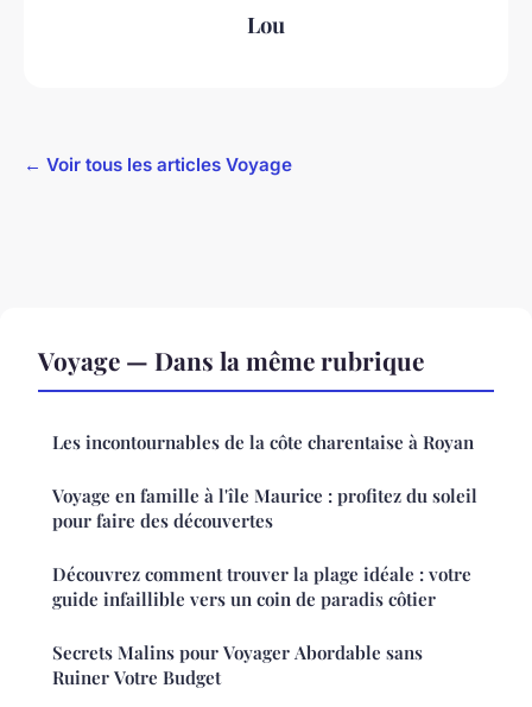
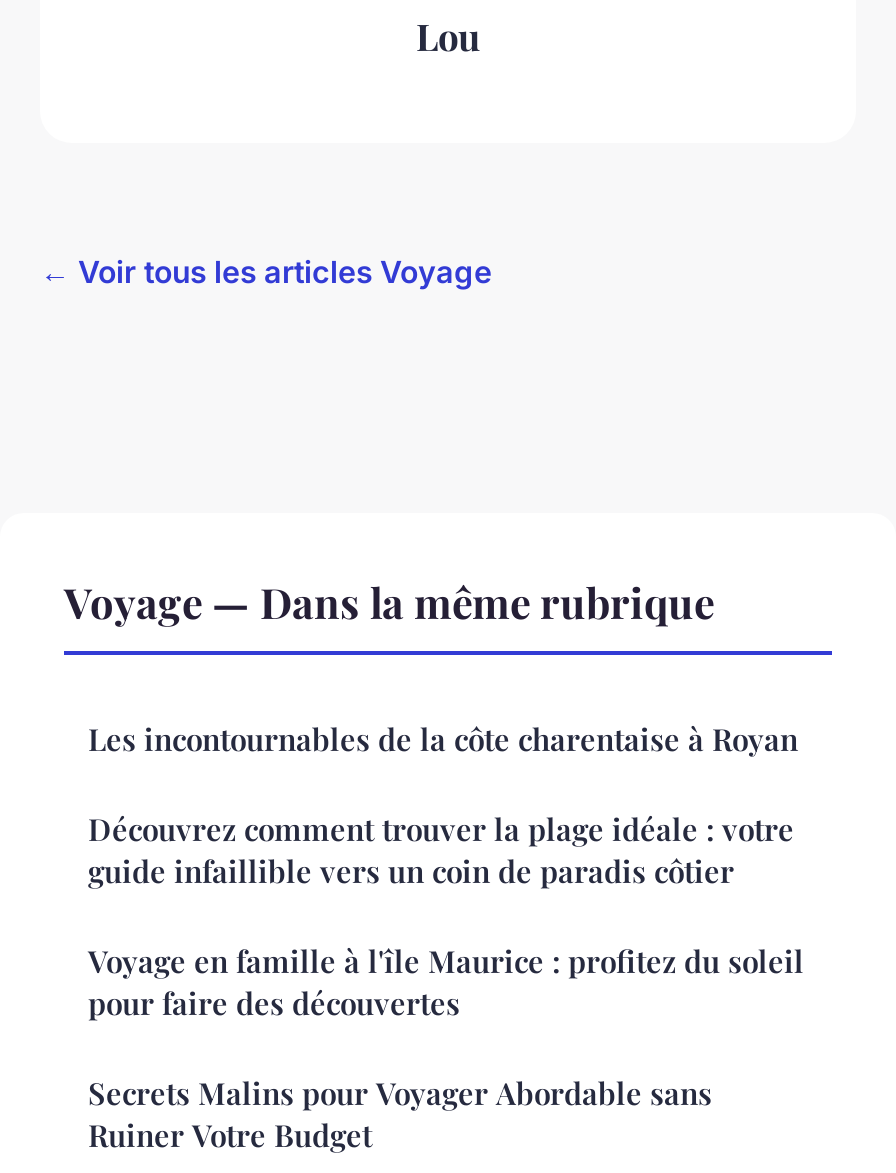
moved down: Voyage en famille à l'île Maurice : profitez du soleil | pour faire des découvertes

moved up: Découvrez comment trouver la plage idéale : votre | guide infaillible vers un coin de paradis côtier
